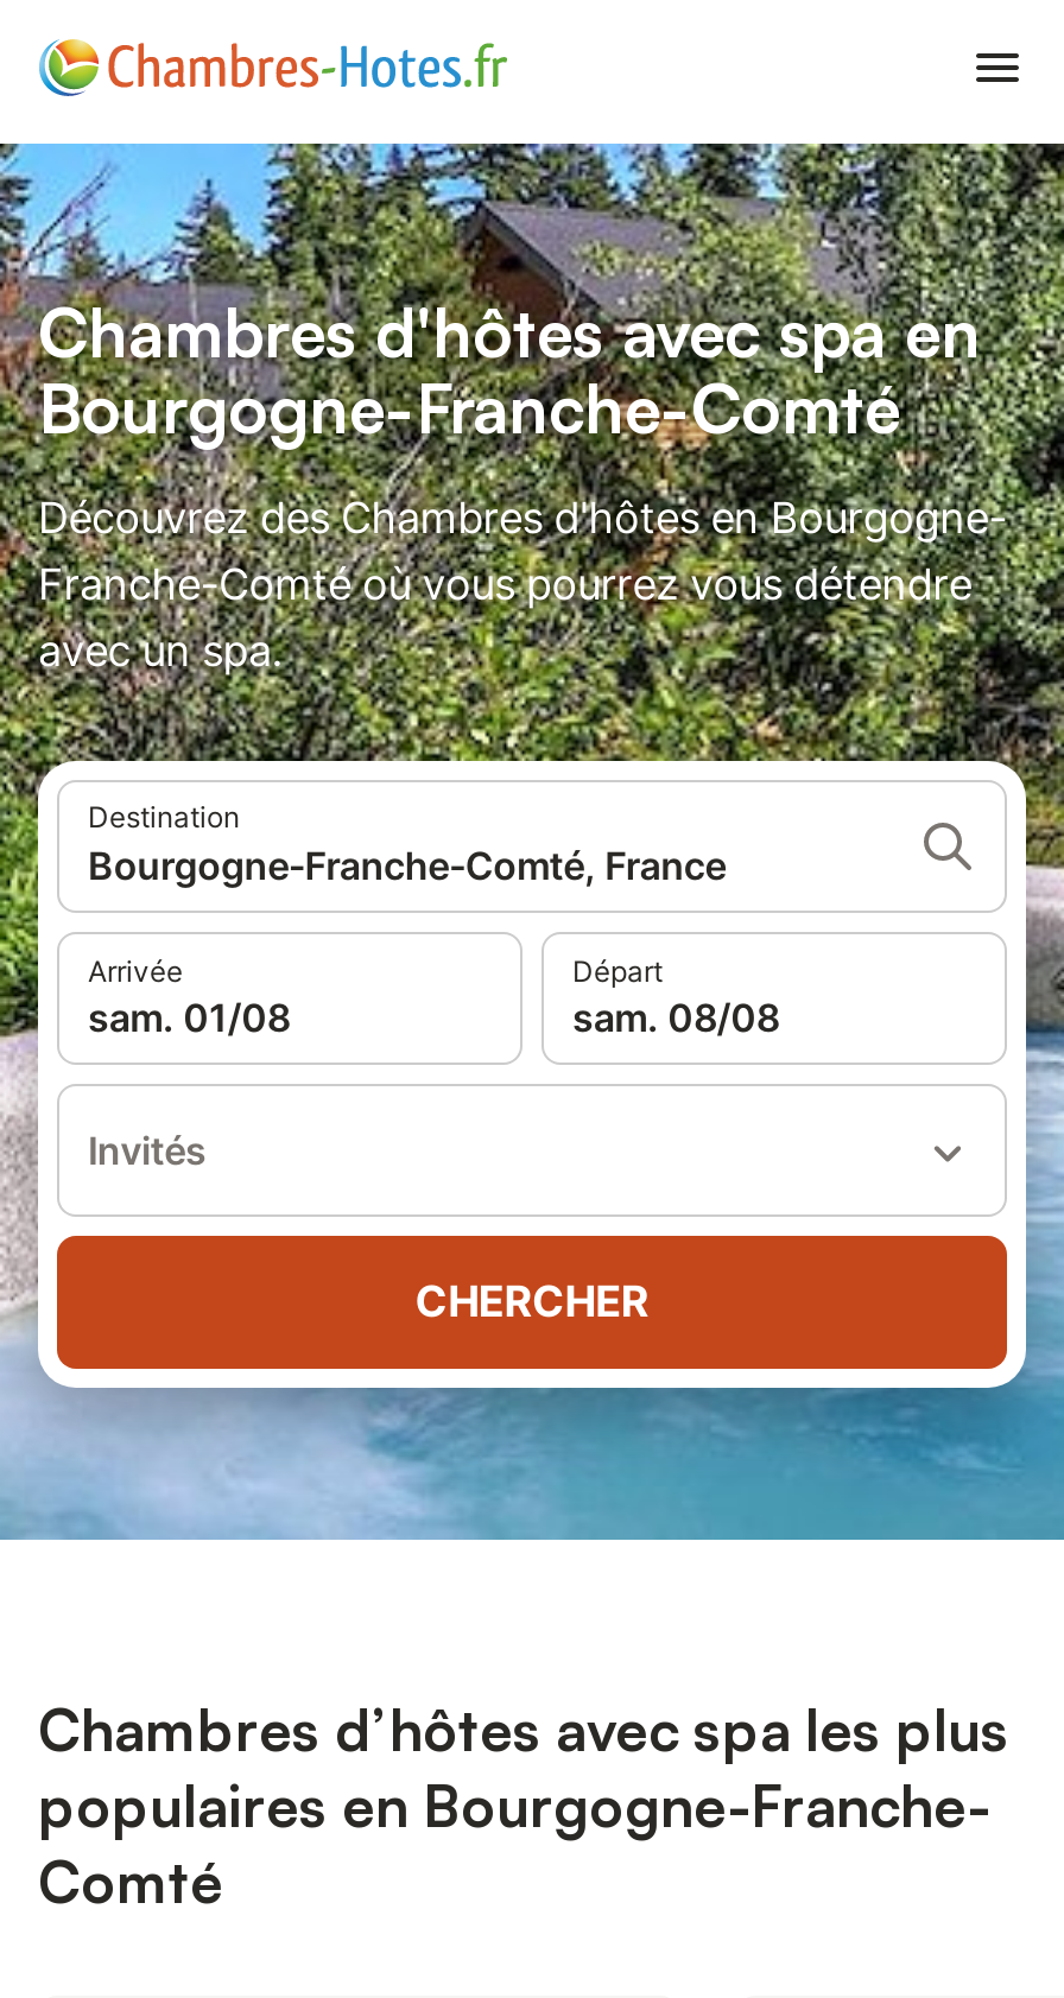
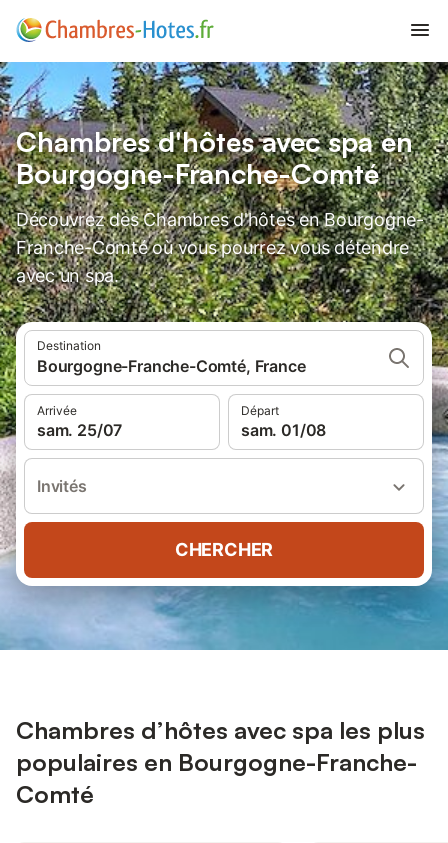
- sam. 01/08
+ sam. 25/07

- sam. 08/08
+ sam. 01/08
